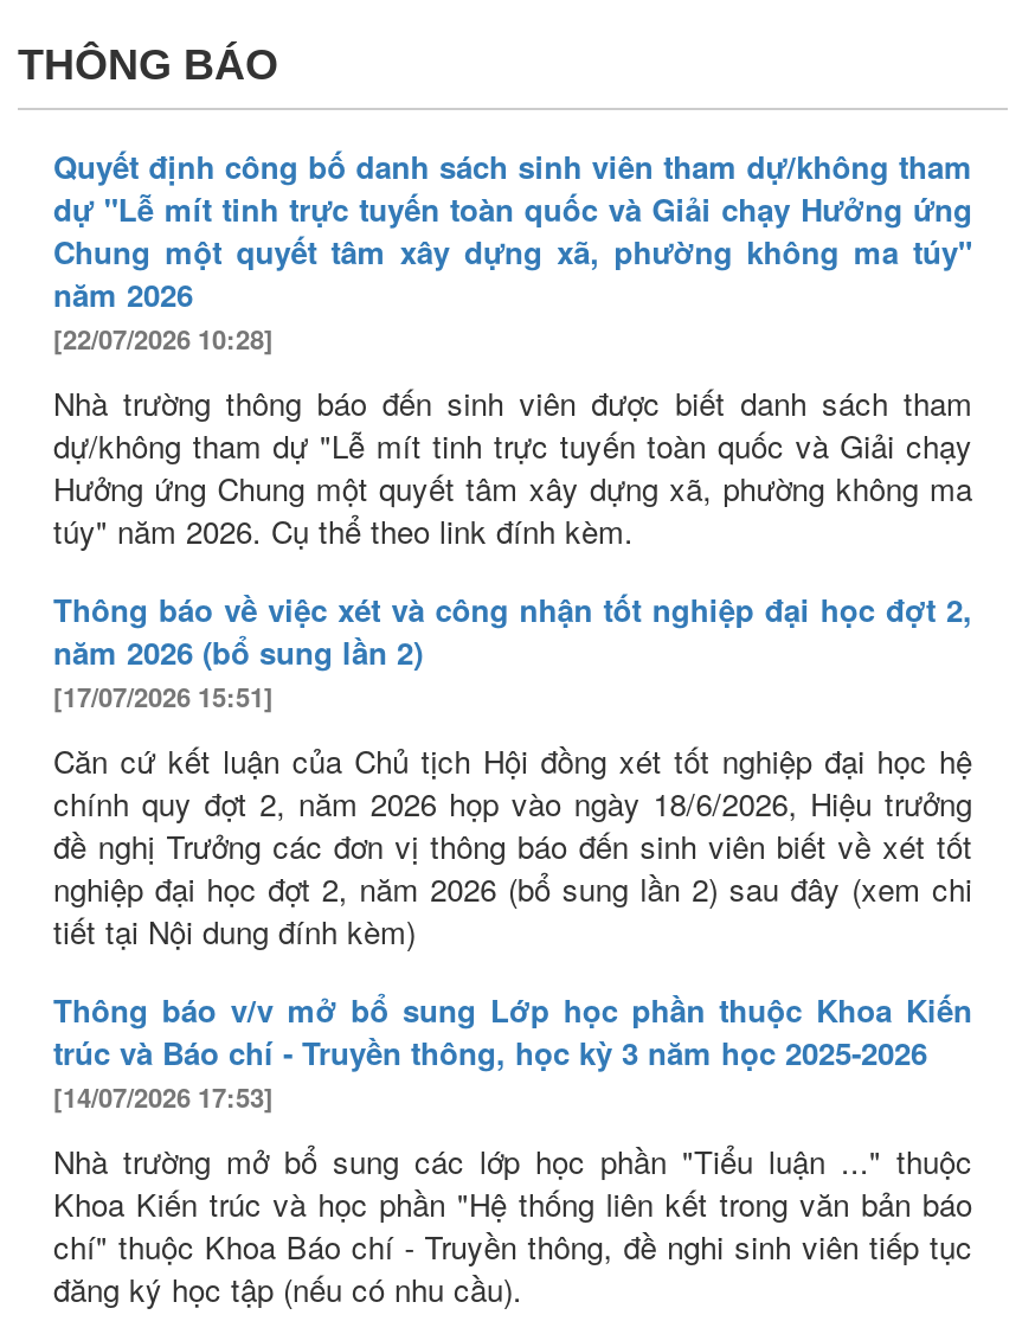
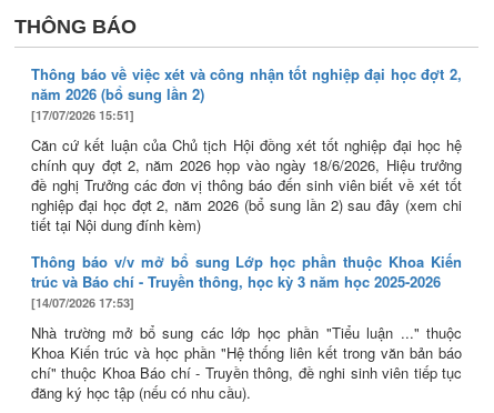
- Quyết định công bố danh sách sinh viên tham dự/không tham
- dự "Lễ mít tinh trực tuyến toàn quốc và Giải chạy Hưởng ứng
- Chung một quyết tâm xây dựng xã, phường không ma túy"
- năm 2026
- [22/07/2026 10:28]
- Nhà trường thông báo đến sinh viên được biết danh sách tham
- dự/không tham dự "Lễ mít tinh trực tuyến toàn quốc và Giải chạy
- Hưởng ứng Chung một quyết tâm xây dựng xã, phường không ma
- túy" năm 2026. Cụ thể theo link đính kèm.
